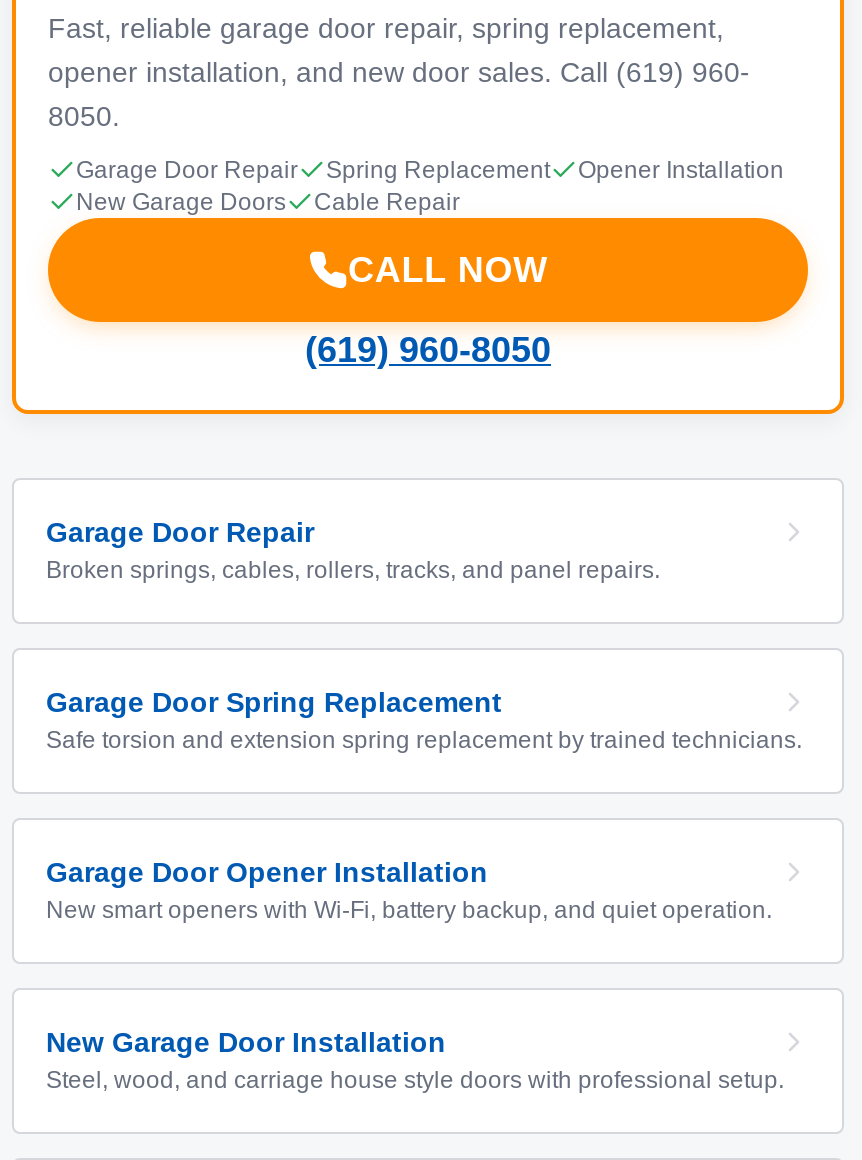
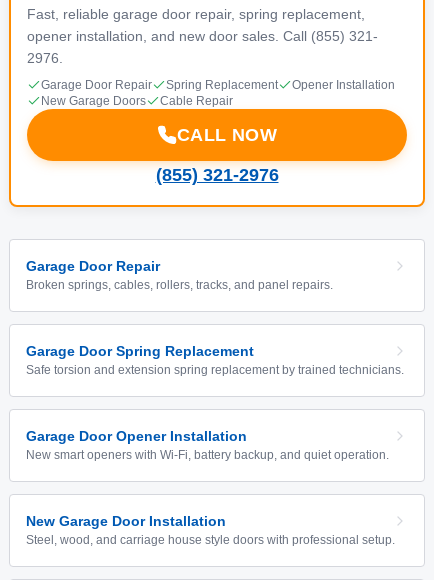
- opener installation, and new door sales. Call (619) 960-
+ opener installation, and new door sales. Call (855) 321-

- 8050.
+ 2976.

- (619) 960-8050
+ (855) 321-2976
